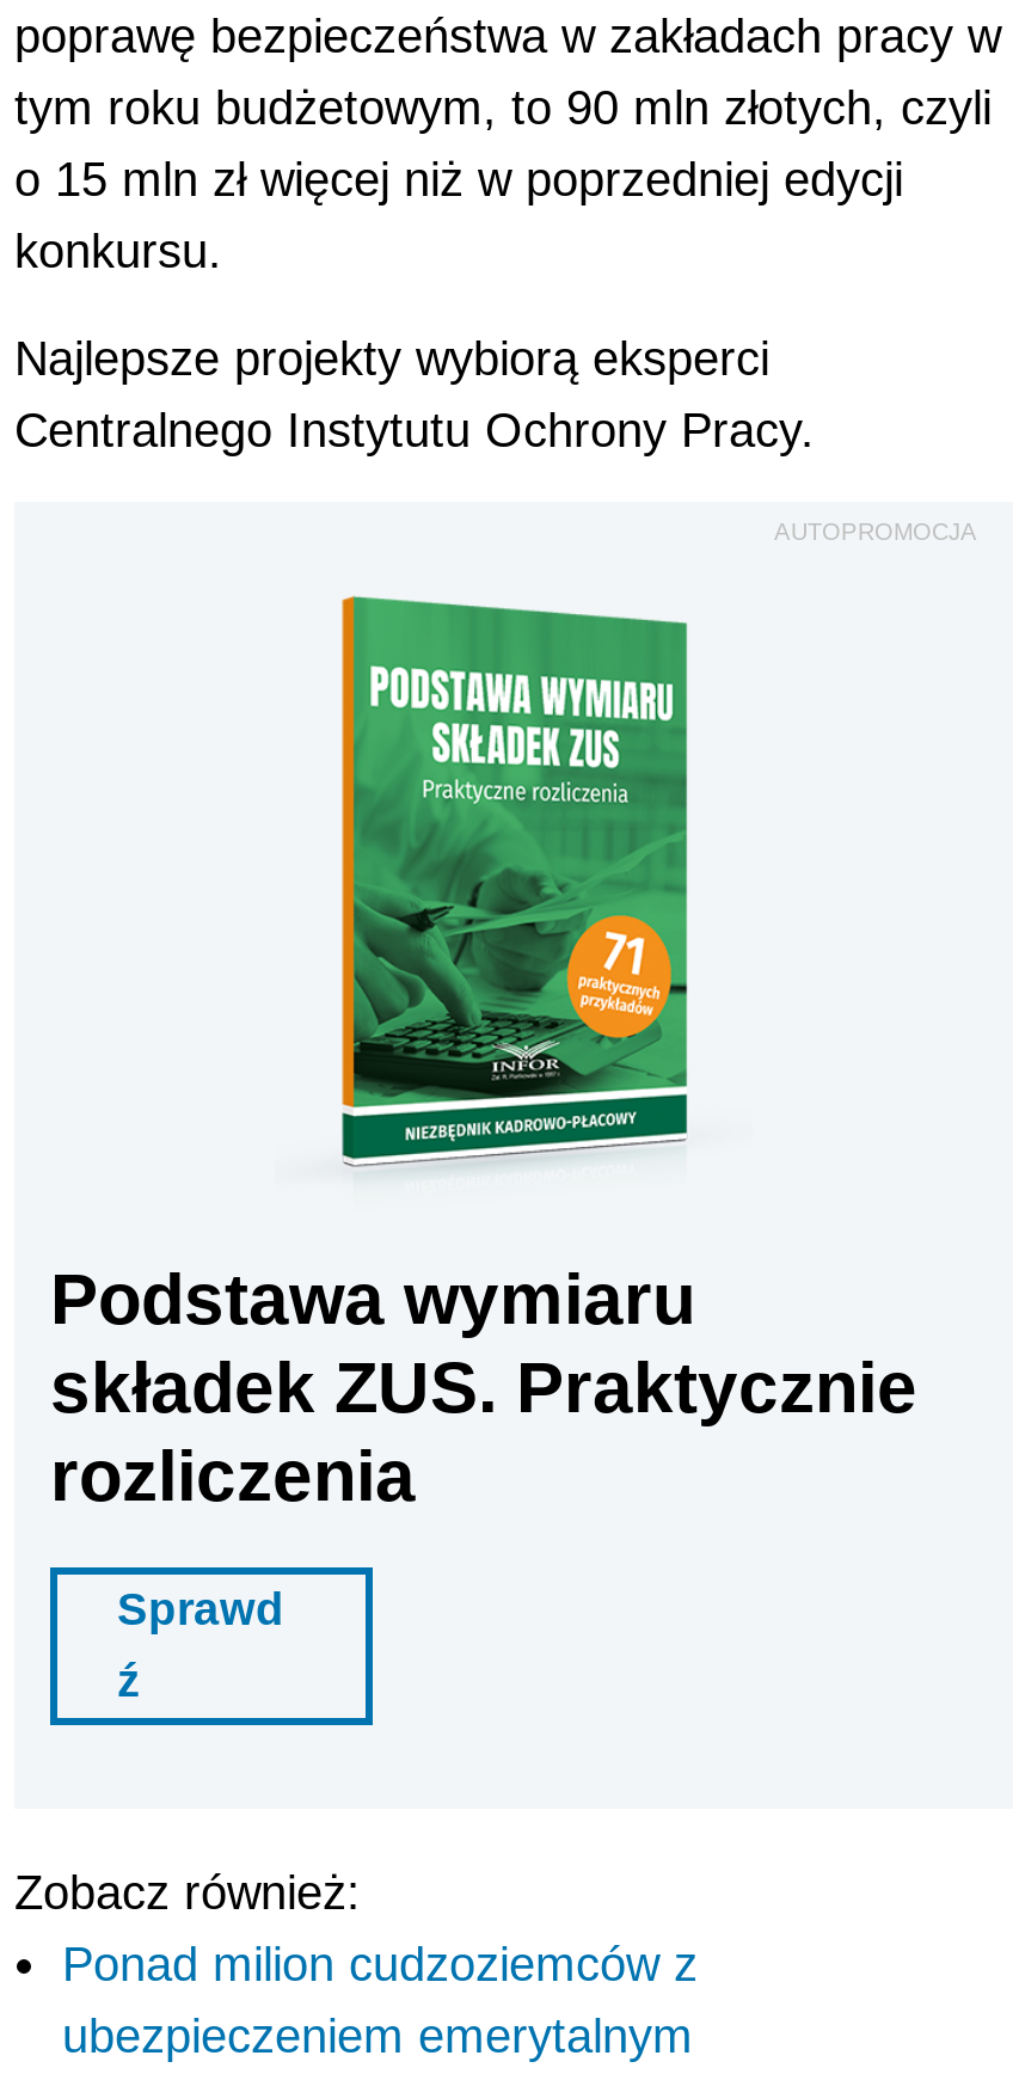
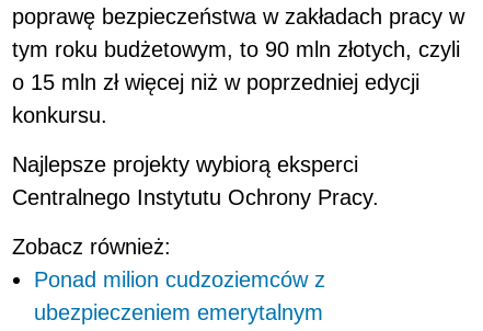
- AUTOPROMOCJA

- [image]
- Podstawa wymiaru
- składek ZUS. Praktycznie
- rozliczenia
- Sprawd
- ź
